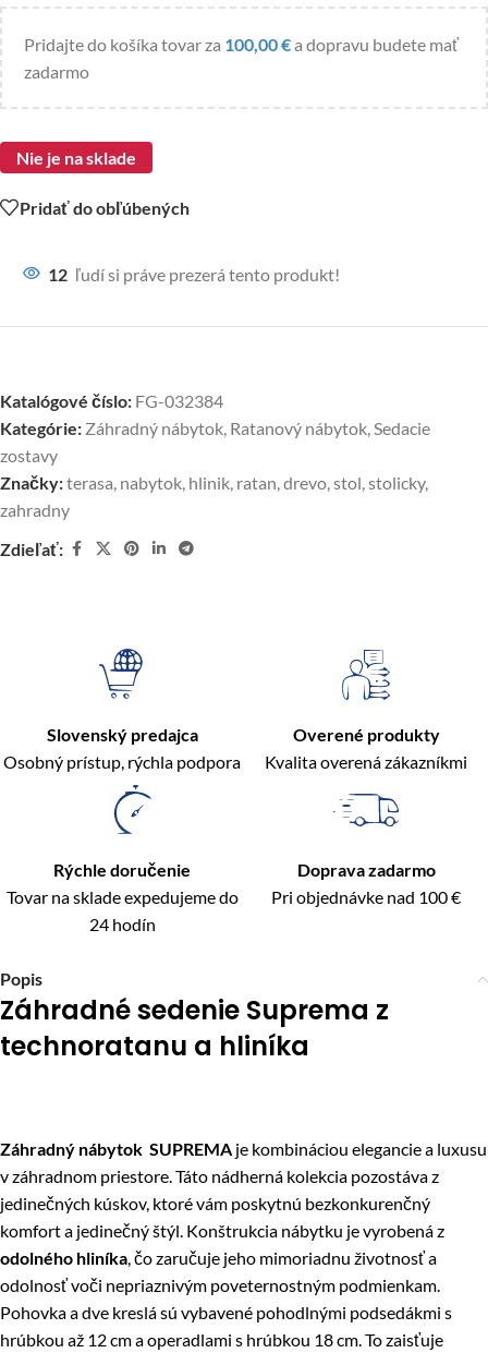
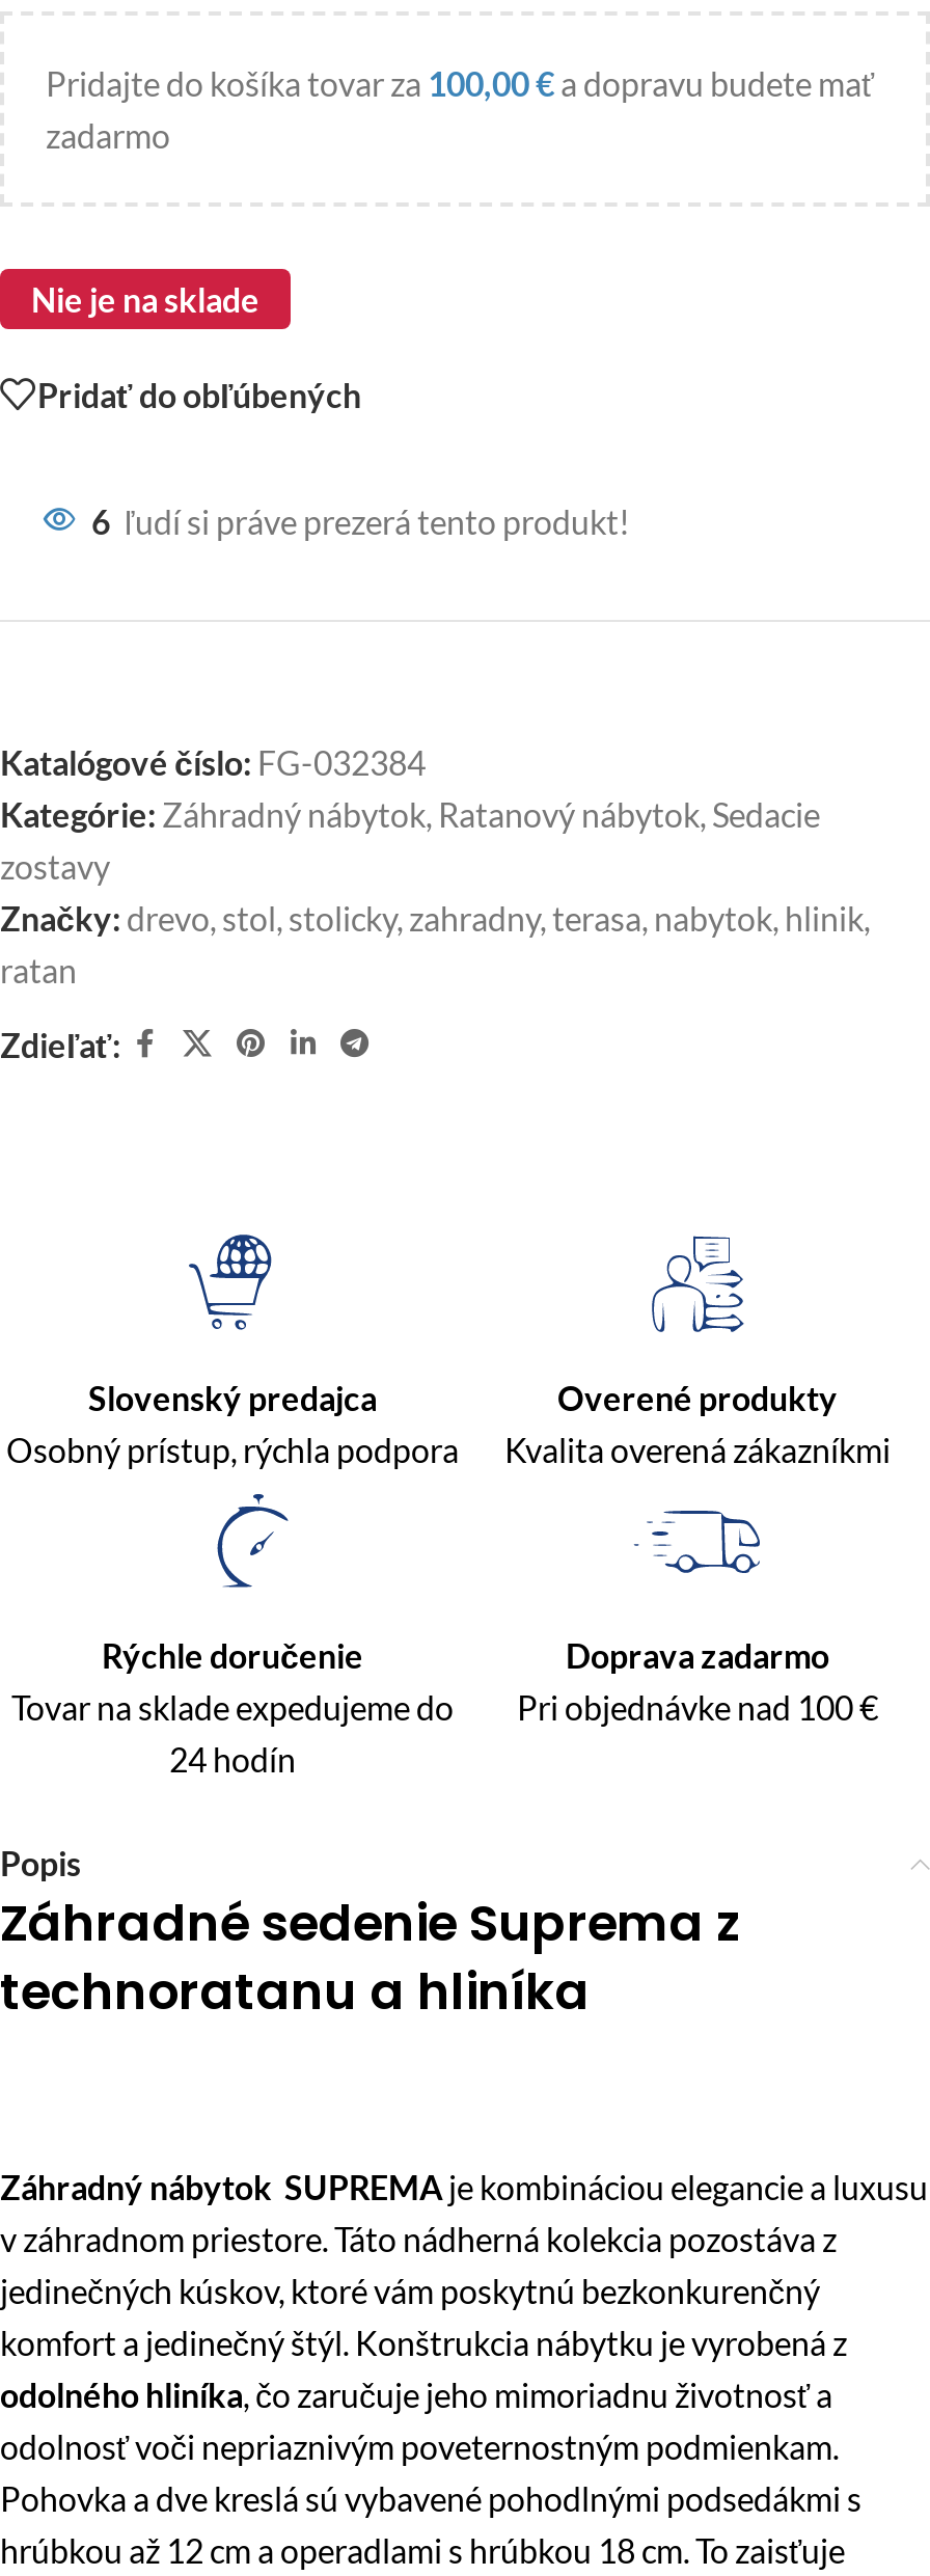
- 12 ľudí si práve prezerá tento produkt!
+ 6 ľudí si práve prezerá tento produkt!

- Značky: terasa, nabytok, hlinik, ratan, drevo, stol, stolicky,
- zahradny
+ Značky: drevo, stol, stolicky, zahradny, terasa, nabytok, hlinik,
+ ratan
